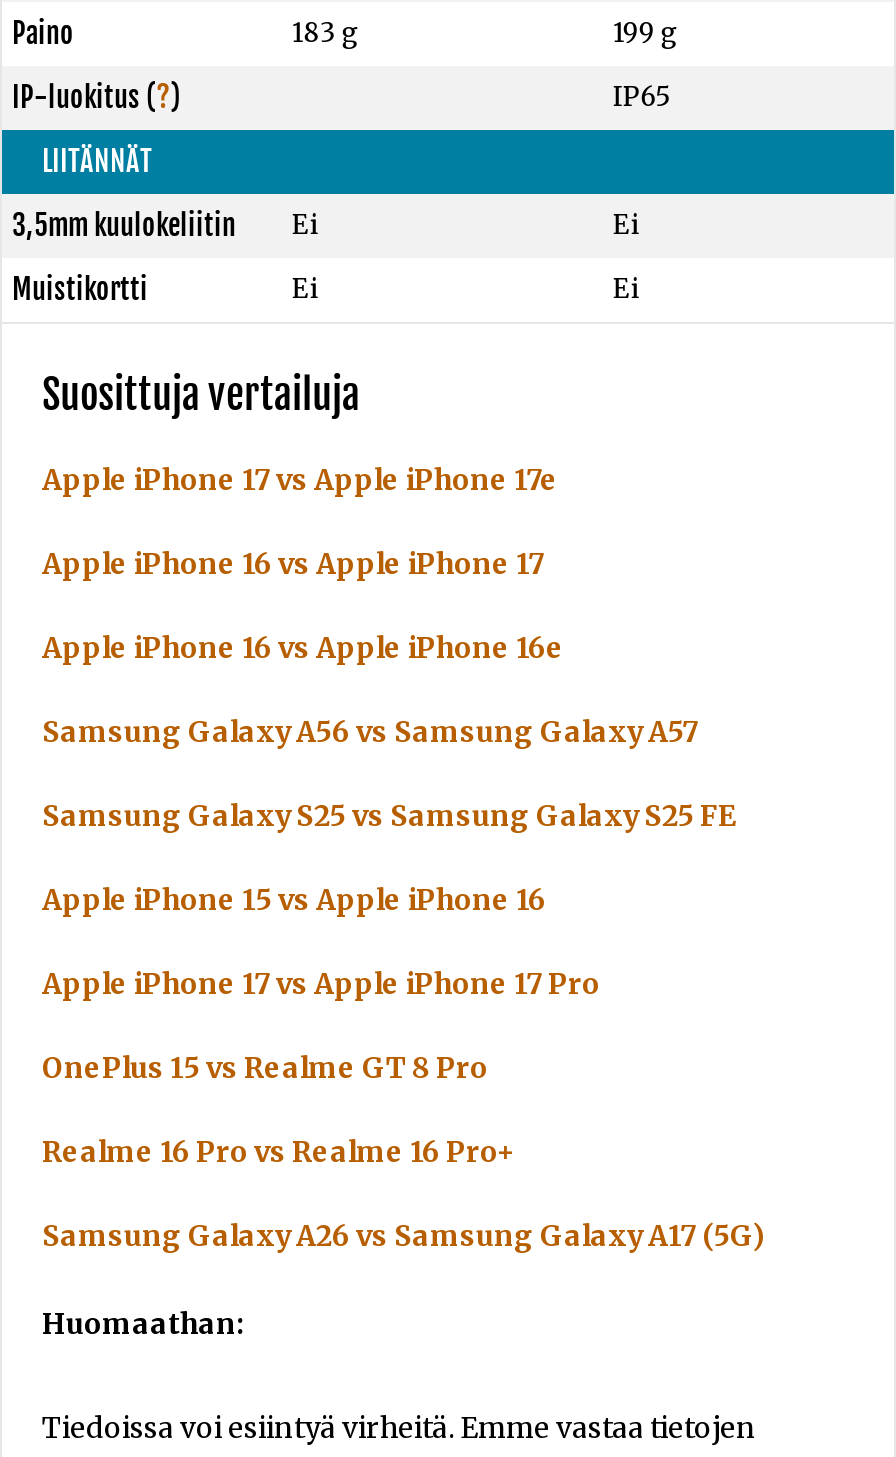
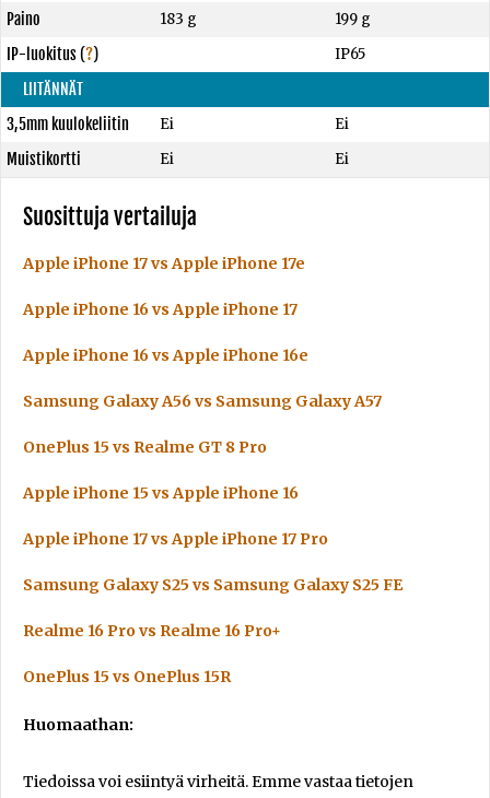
moved down: Samsung Galaxy S25 vs Samsung Galaxy S25 FE

moved up: OnePlus 15 vs Realme GT 8 Pro

- Samsung Galaxy A26 vs Samsung Galaxy A17 (5G)
+ OnePlus 15 vs OnePlus 15R
